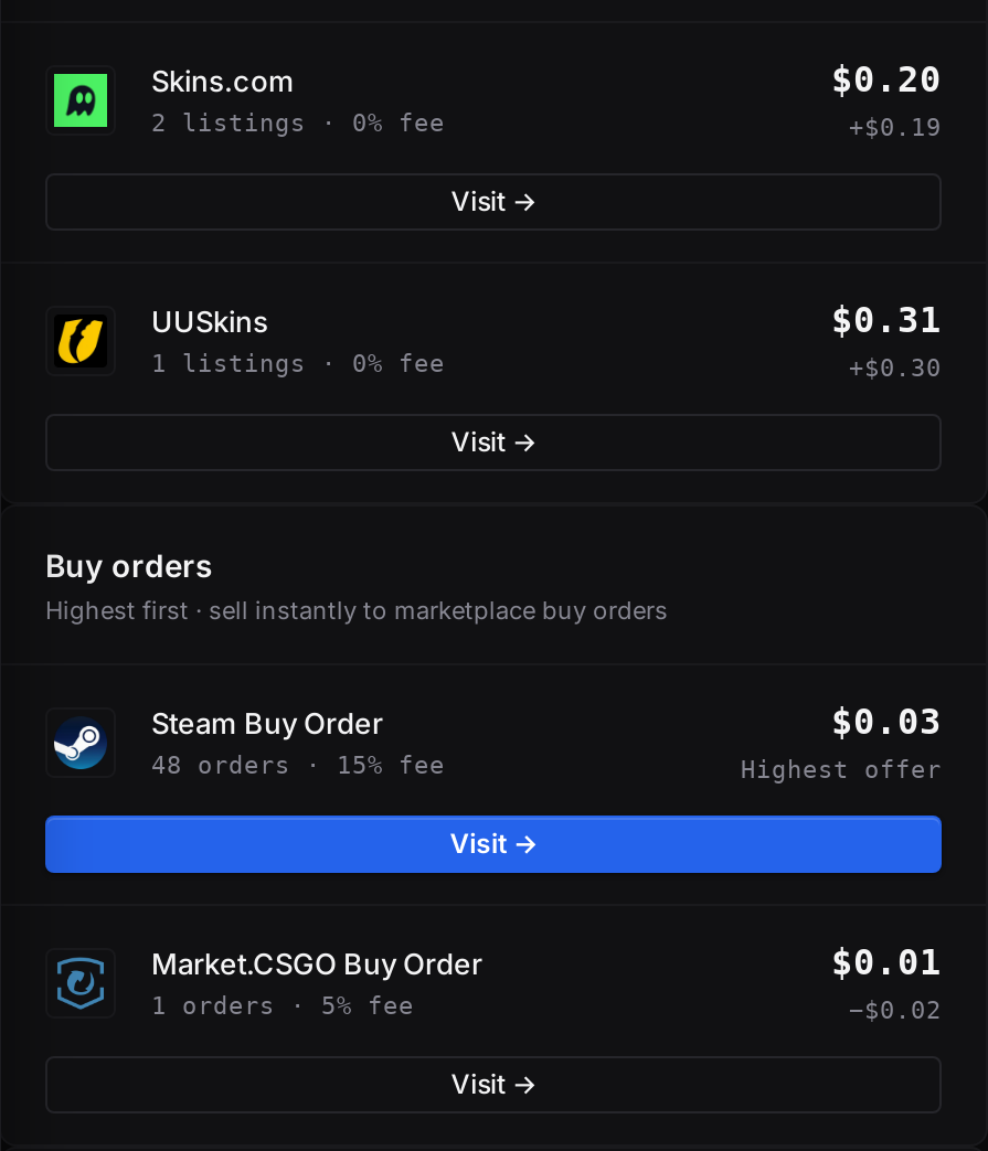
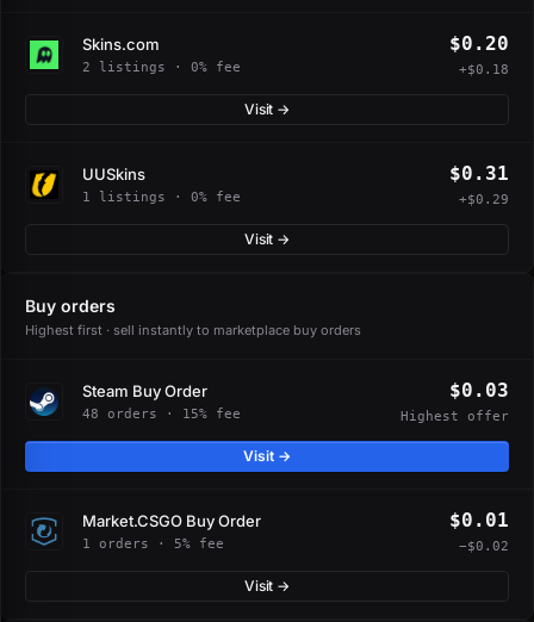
- +$0.19
+ +$0.18

- +$0.30
+ +$0.29
